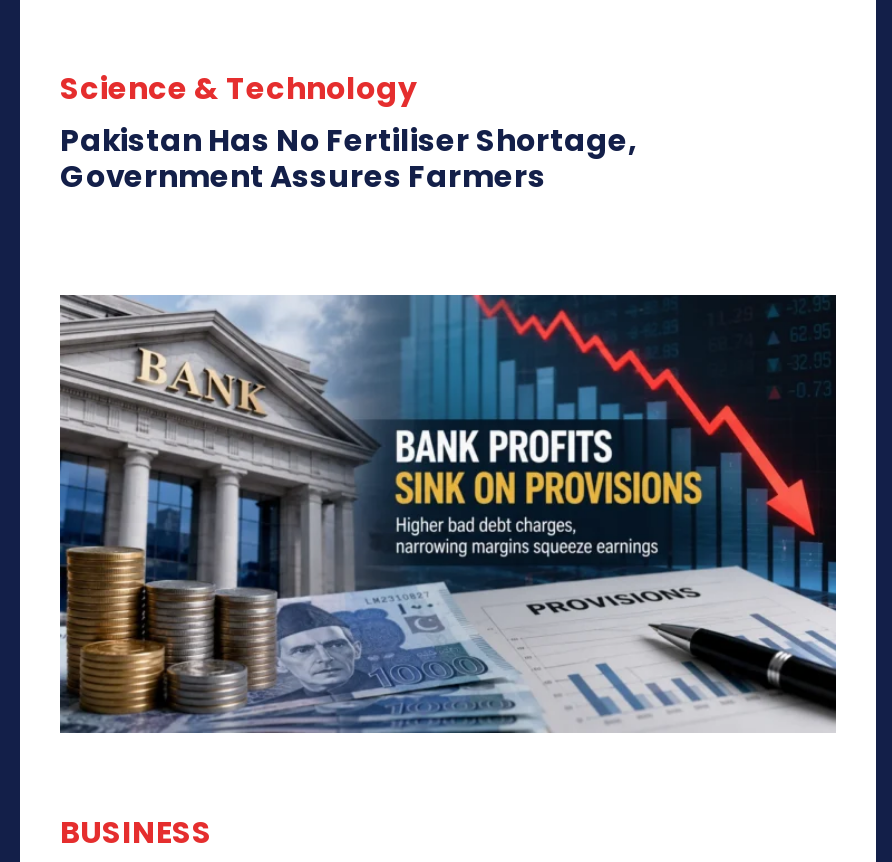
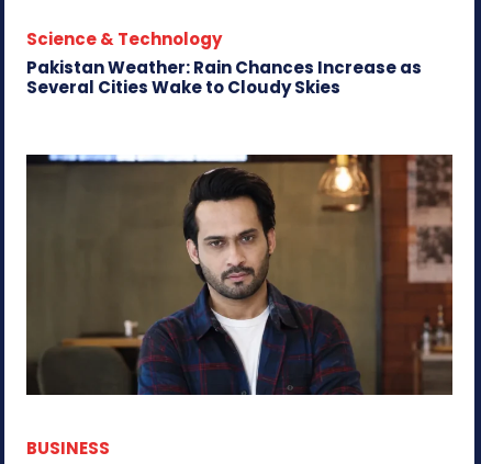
- Pakistan Has No Fertiliser Shortage,
- Government Assures Farmers
+ Pakistan Weather: Rain Chances Increase as
+ Several Cities Wake to Cloudy Skies

- [image]
+ [image]
